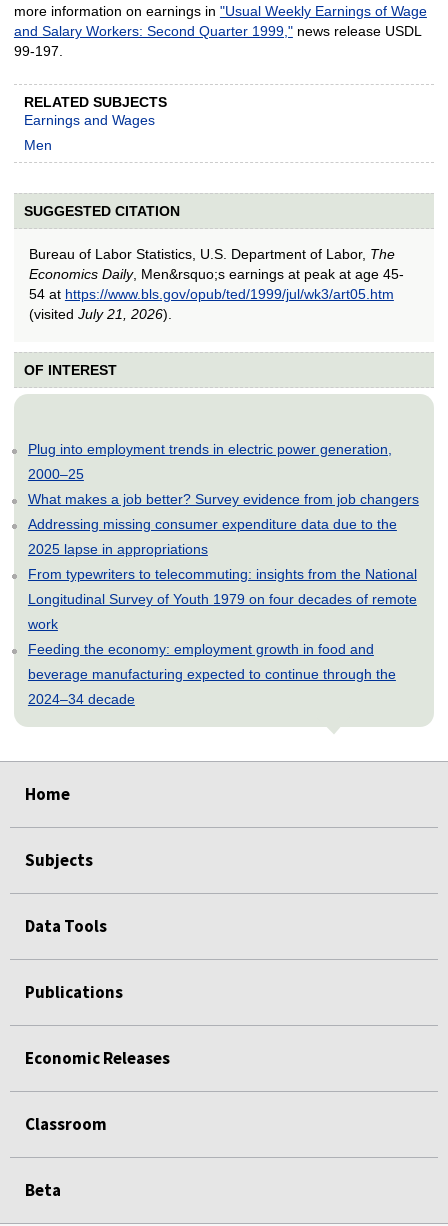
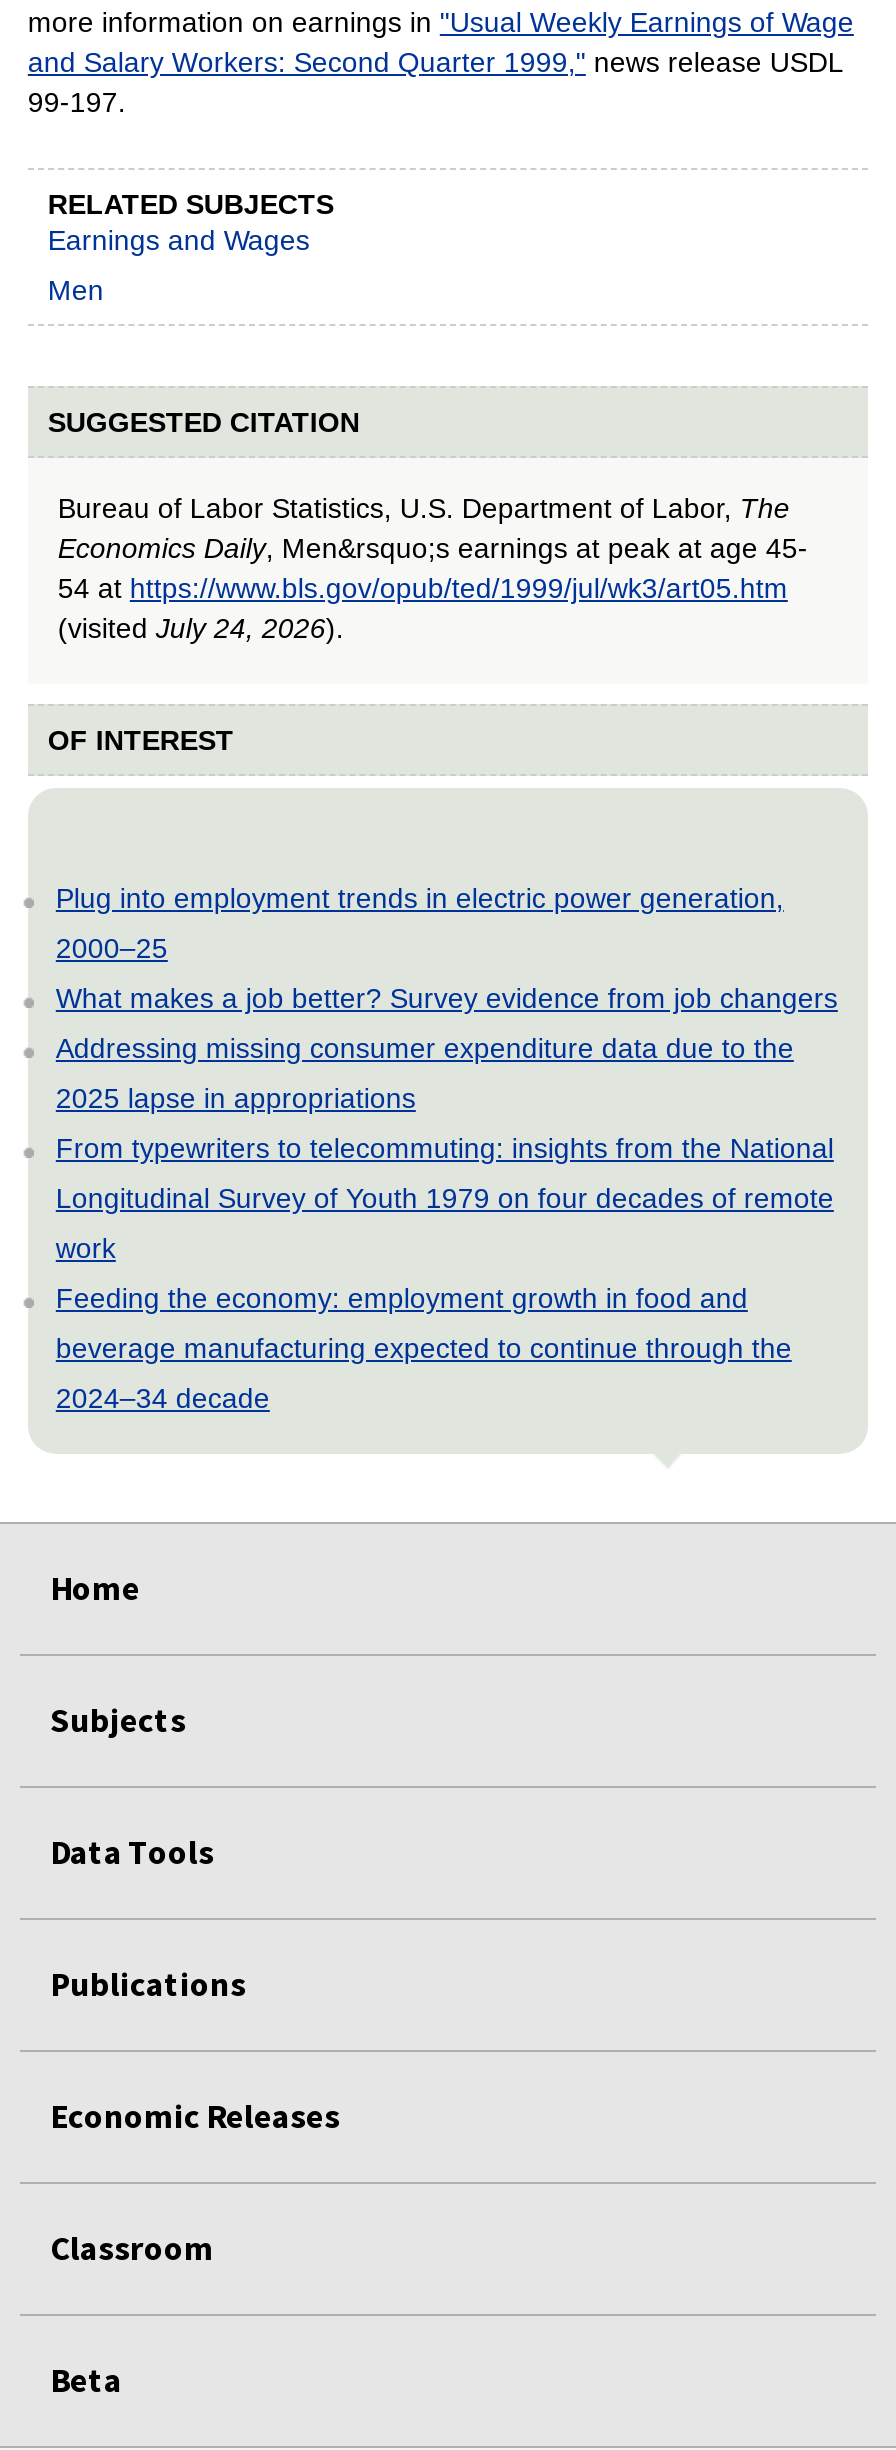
- (visited July 21, 2026).
+ (visited July 24, 2026).
